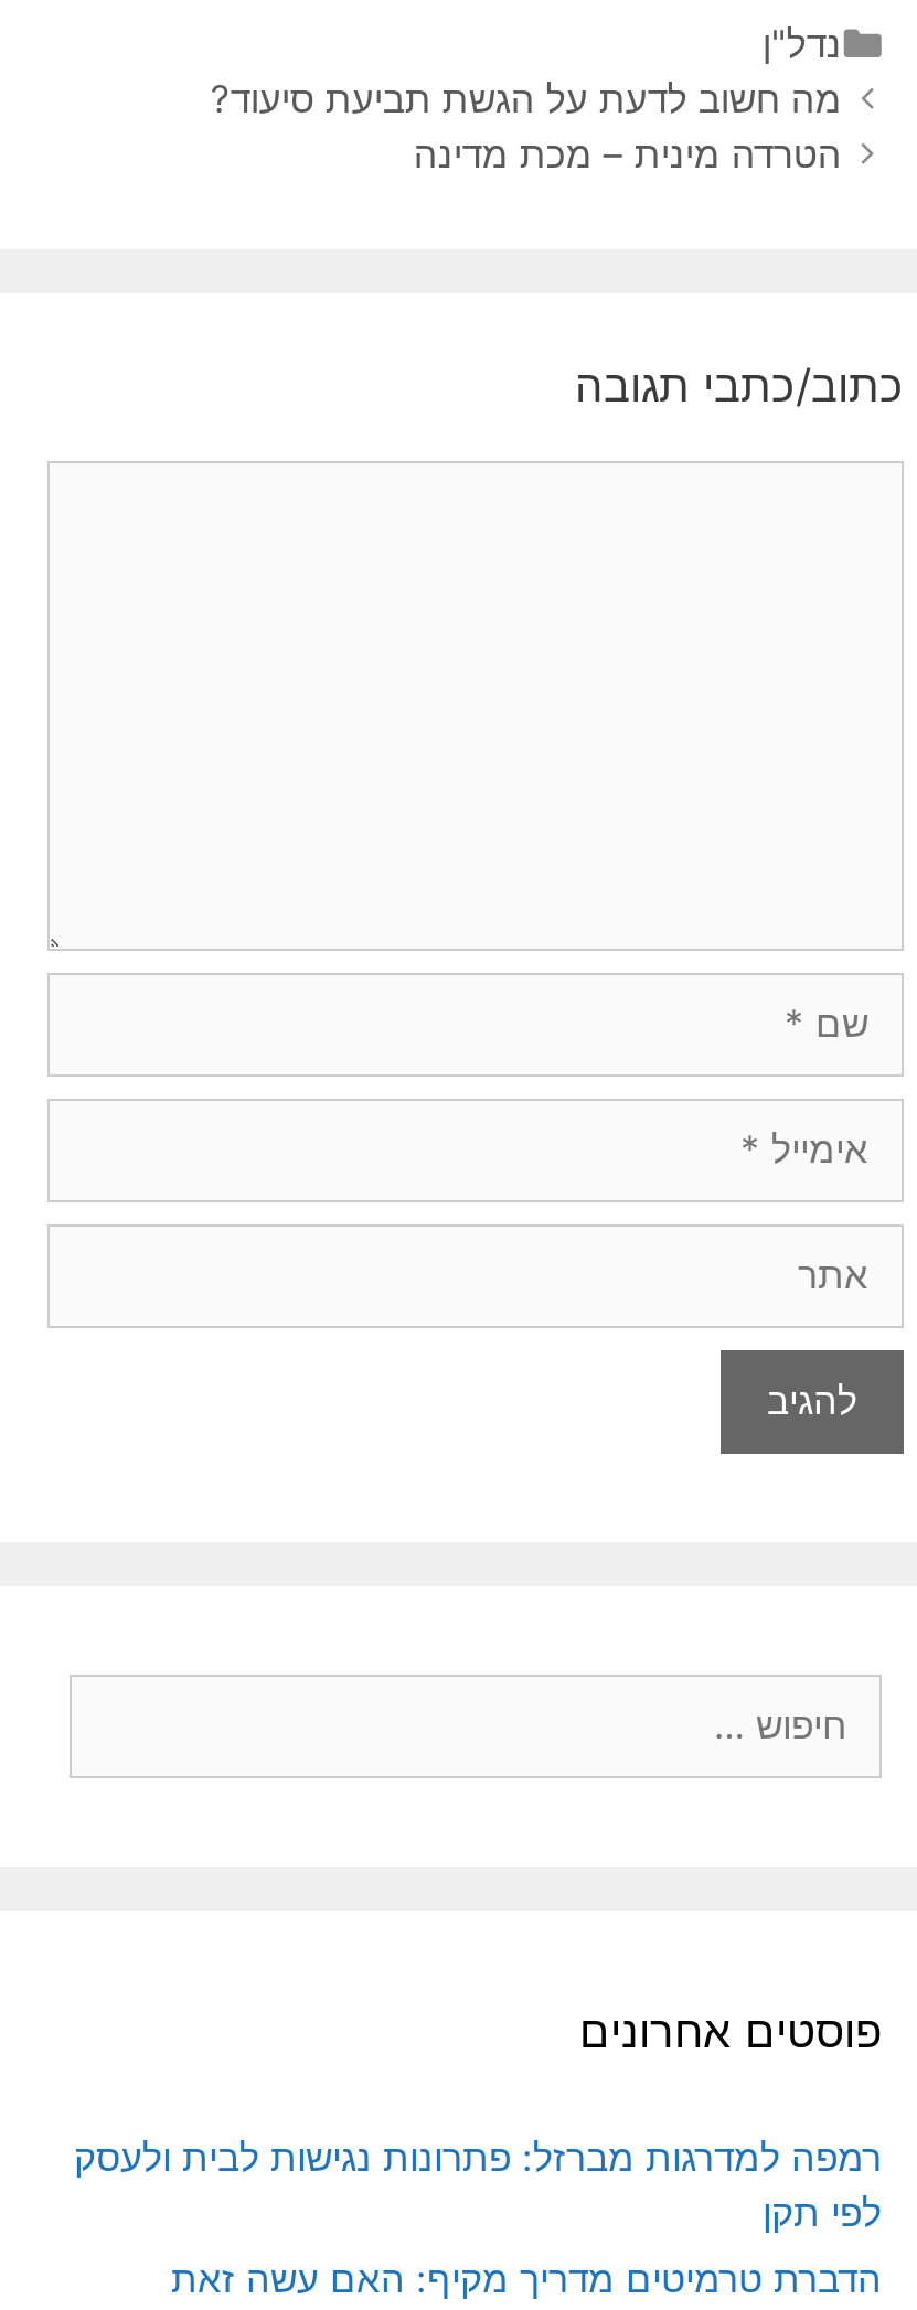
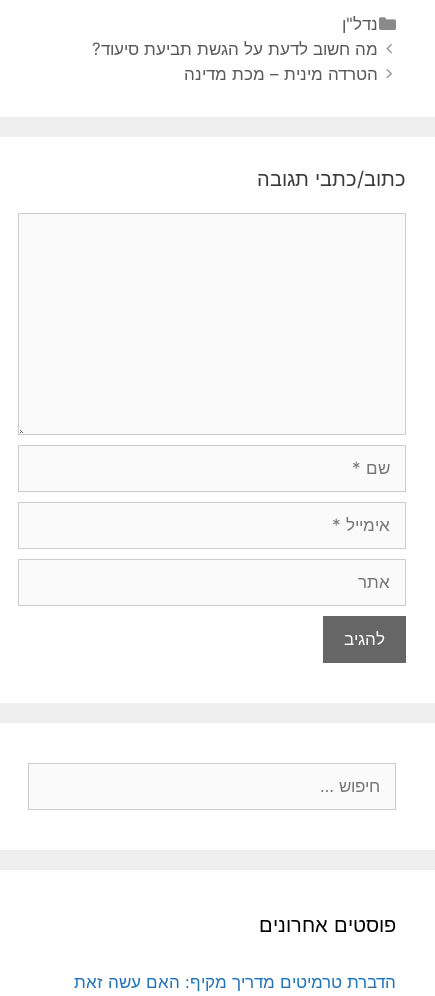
- רמפה למדרגות מברזל: פתרונות נגישות לבית ולעסק
- לפי תקן
